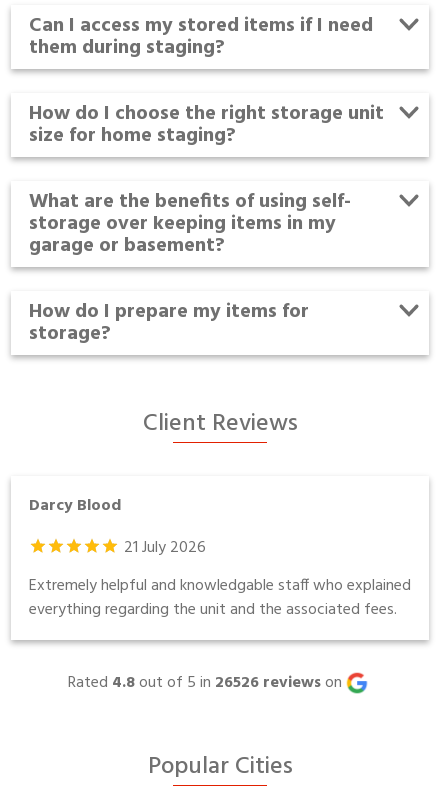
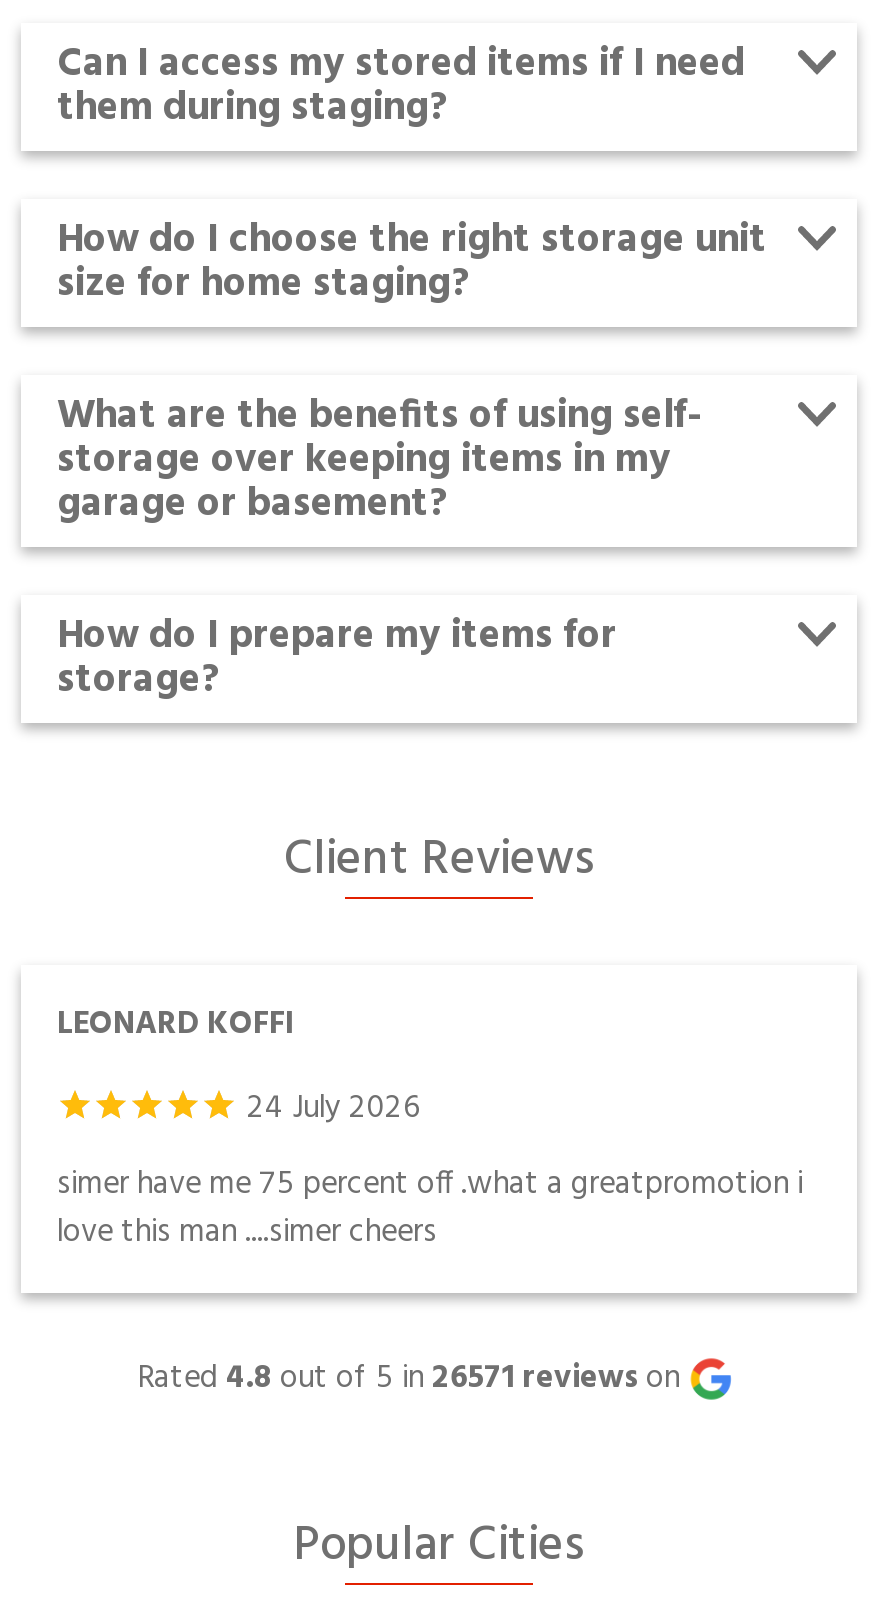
- Darcy Blood
+ LEONARD KOFFI

- 21 July 2026
+ 24 July 2026

- Extremely helpful and knowledgable staff who explained
- everything regarding the unit and the associated fees.
+ simer have me 75 percent off .what a greatpromotion i
+ love this man ....simer cheers

- Rated 4.8 out of 5 in 26526 reviews on
+ Rated 4.8 out of 5 in 26571 reviews on
